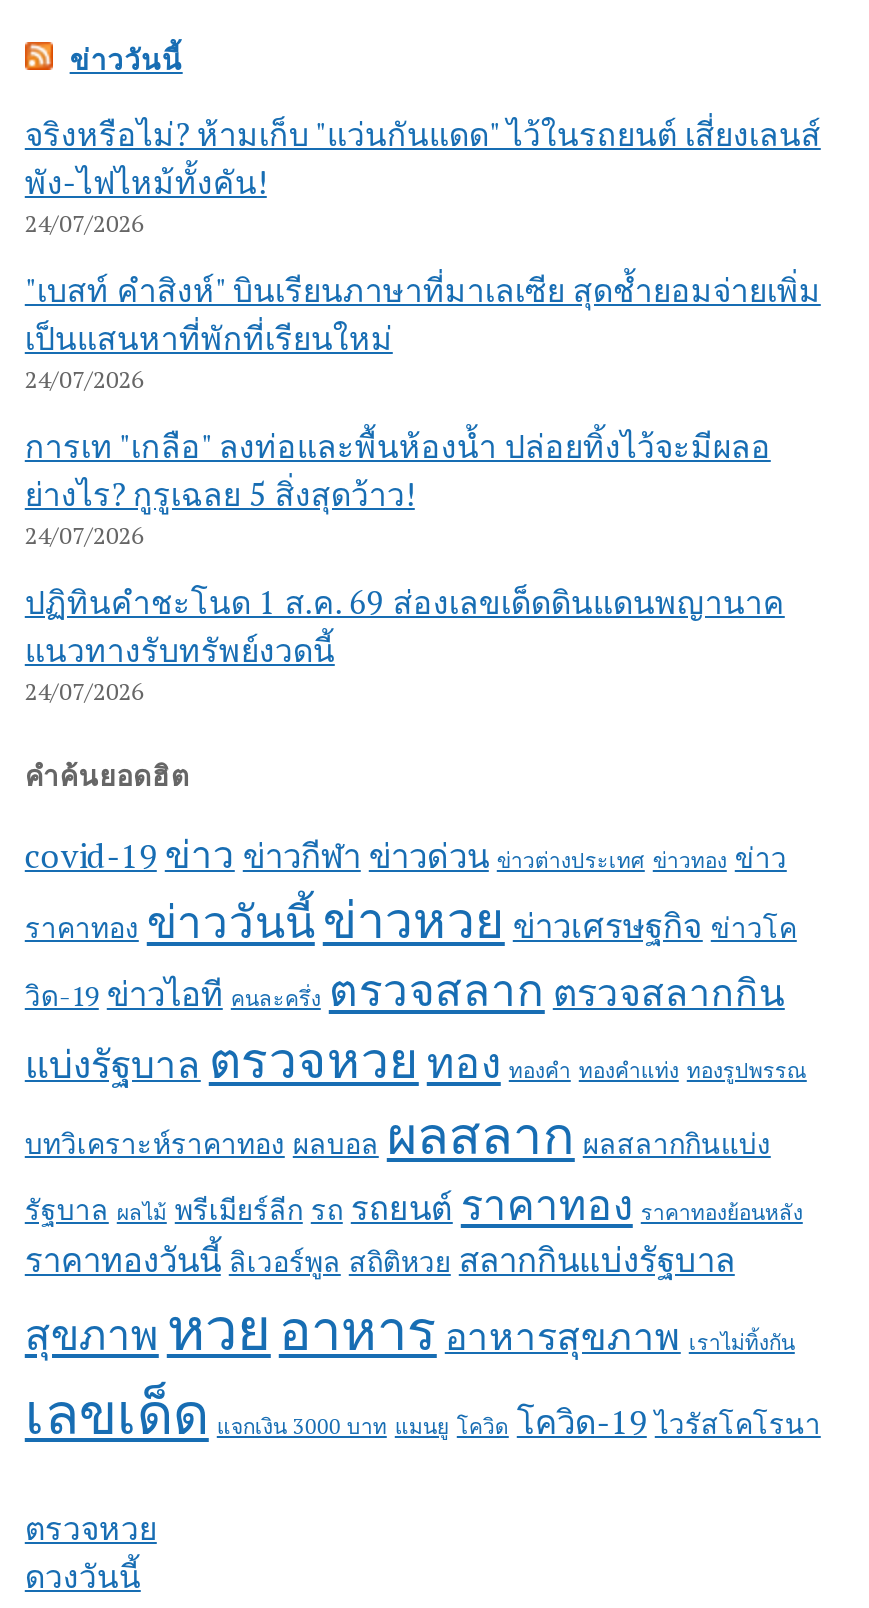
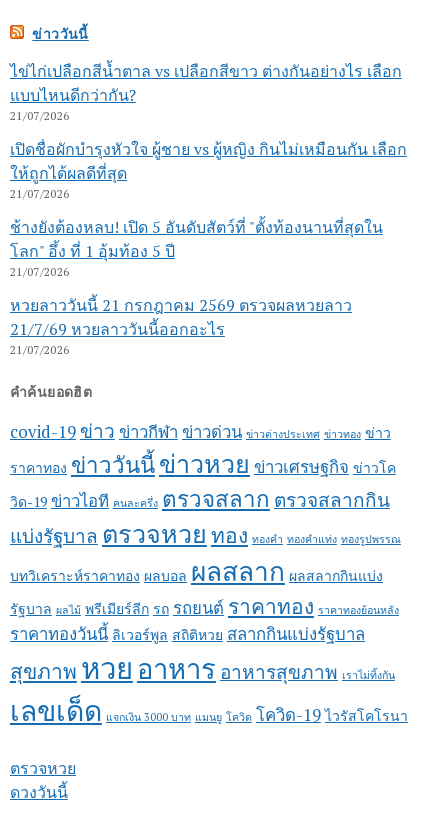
- จริงหรือไม่? ห้ามเก็บ "แว่นกันแดด" ไว้ในรถยนต์ เสี่ยงเลนส์
- พัง-ไฟไหม้ทั้งคัน!
- 24/07/2026
+ ไข่ไก่เปลือกสีน้ำตาล vs เปลือกสีขาว ต่างกันอย่างไร เลือก
+ แบบไหนดีกว่ากัน?
+ 21/07/2026

- "เบสท์ คำสิงห์" บินเรียนภาษาที่มาเลเซีย สุดช้ำยอมจ่ายเพิ่ม
- เป็นแสนหาที่พักที่เรียนใหม่
- 24/07/2026
+ เปิดชื่อผักบำรุงหัวใจ ผู้ชาย vs ผู้หญิง กินไม่เหมือนกัน เลือก
+ ให้ถูกได้ผลดีที่สุด
+ 21/07/2026

- การเท "เกลือ" ลงท่อและพื้นห้องน้ำ ปล่อยทิ้งไว้จะมีผลอ
- ย่างไร? กูรูเฉลย 5 สิ่งสุดว้าว!
- 24/07/2026
+ ช้างยังต้องหลบ! เปิด 5 อันดับสัตว์ที่ "ตั้งท้องนานที่สุดใน
+ โลก" อึ้ง ที่ 1 อุ้มท้อง 5 ปี
+ 21/07/2026

- ปฏิทินคำชะโนด 1 ส.ค. 69 ส่องเลขเด็ดดินแดนพญานาค
- แนวทางรับทรัพย์งวดนี้
- 24/07/2026
+ หวยลาววันนี้ 21 กรกฎาคม 2569 ตรวจผลหวยลาว
+ 21/7/69 หวยลาววันนี้ออกอะไร
+ 21/07/2026
